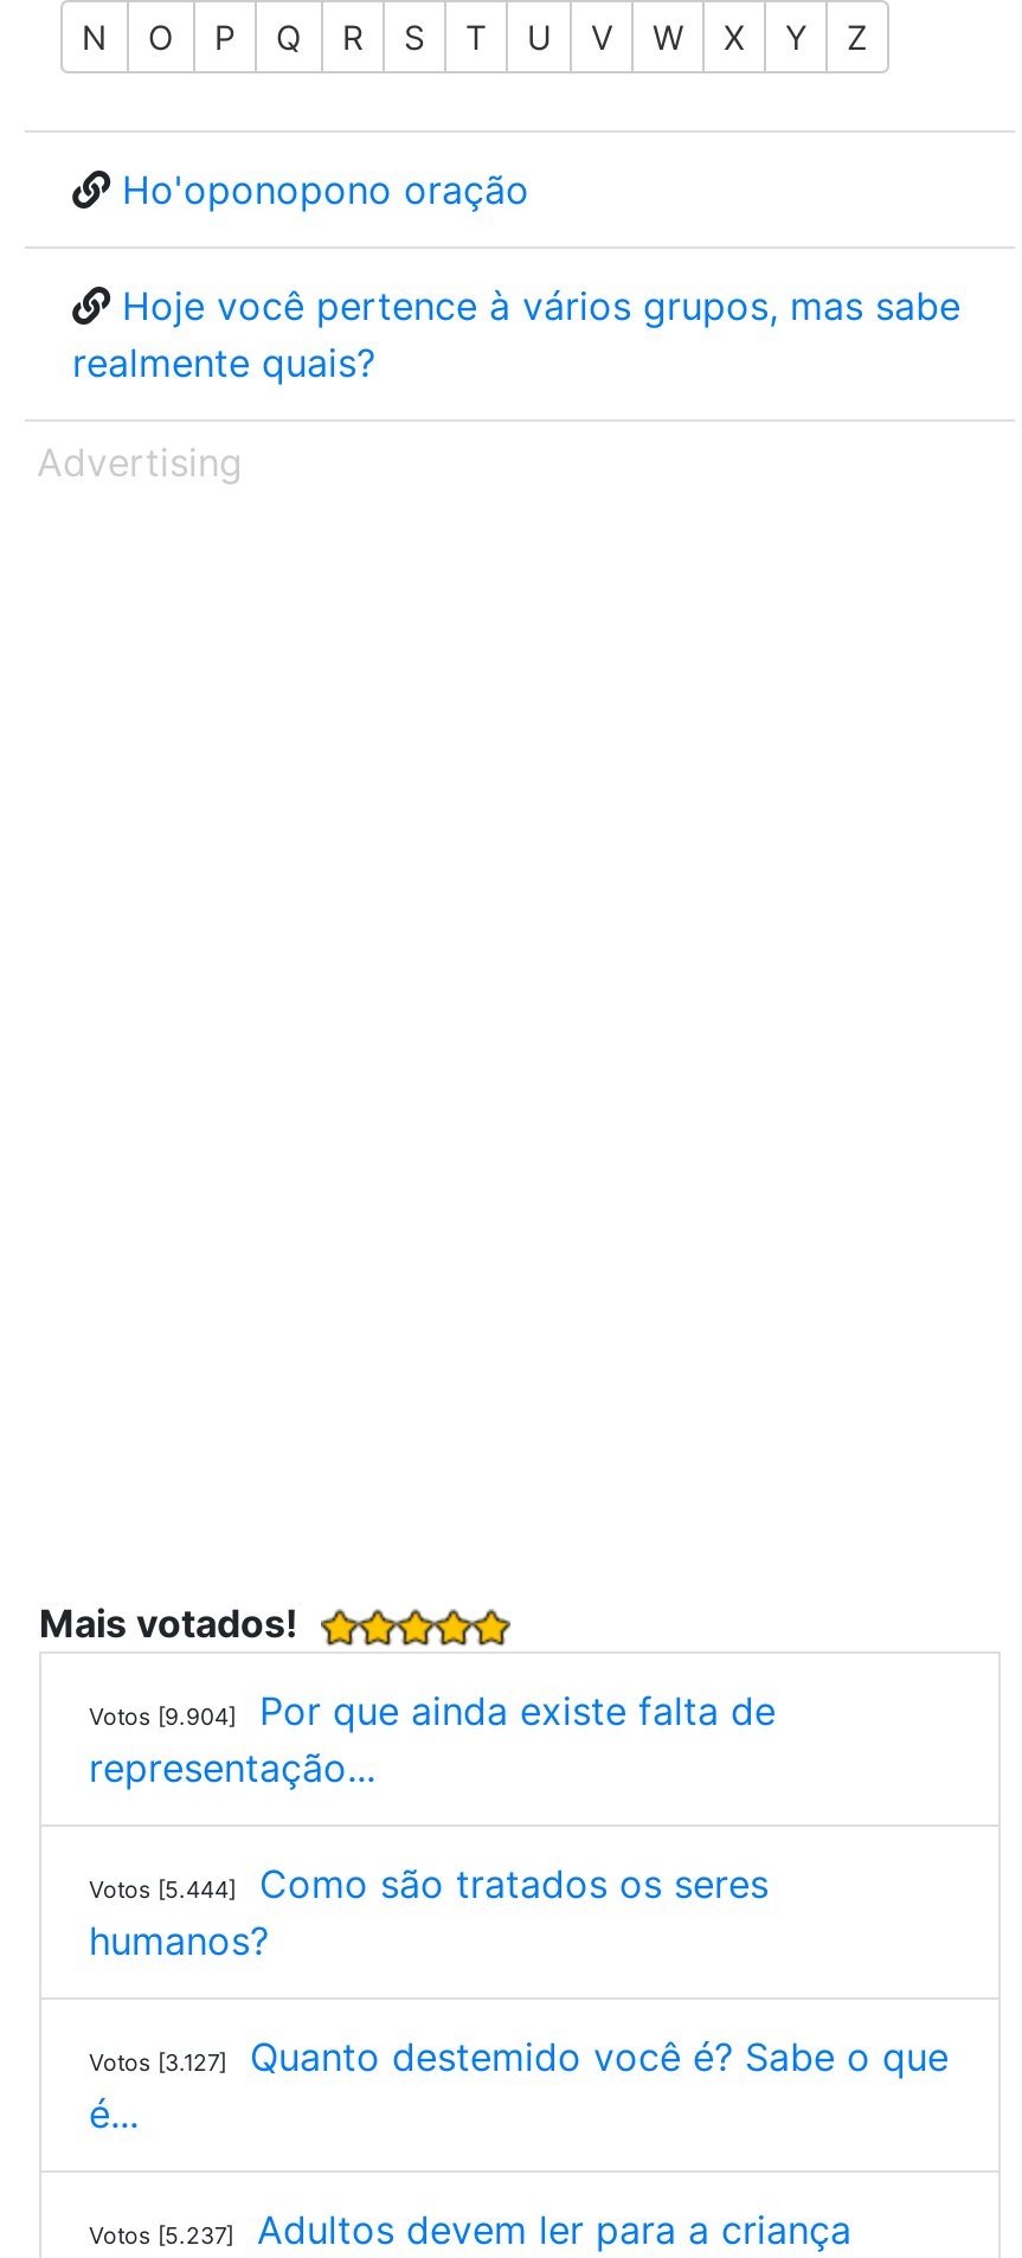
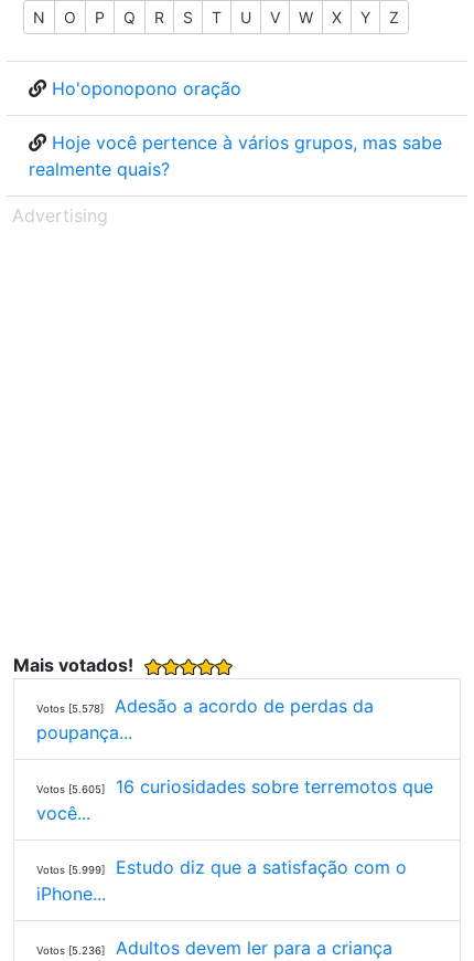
- Votos [9.904]
- Por que ainda existe falta de
- representação...
+ Votos [5.578]
+ Adesão a acordo de perdas da
+ poupança...

- Votos [5.444]
- Como são tratados os seres
- humanos?
+ Votos [5.605]
+ 16 curiosidades sobre terremotos que
+ você...

- Votos [3.127]
- Quanto destemido você é? Sabe o que
- é...
+ Votos [5.999]
+ Estudo diz que a satisfação com o
+ iPhone...

- Votos [5.237] Adultos devem ler para a criança
+ Votos [5.236] Adultos devem ler para a criança
